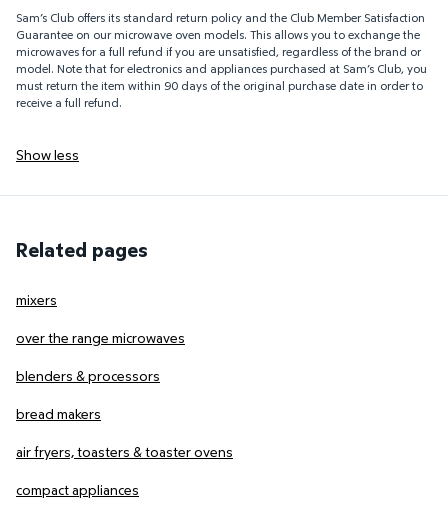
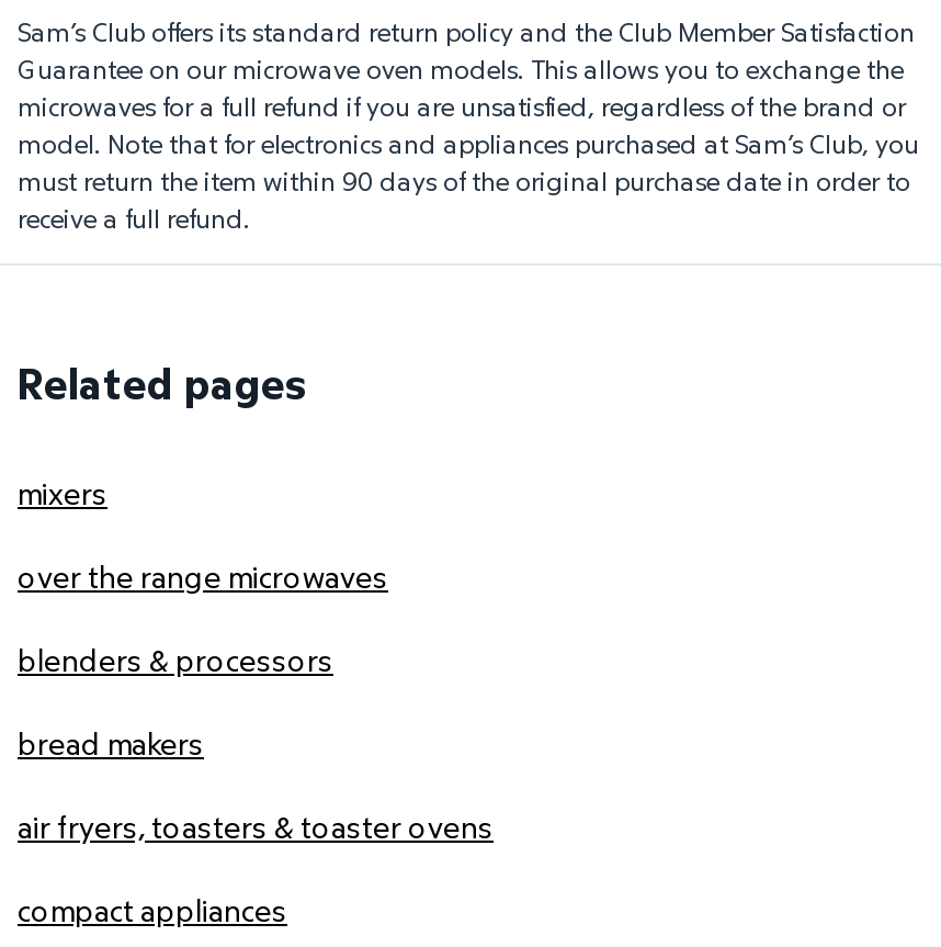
- Show less
